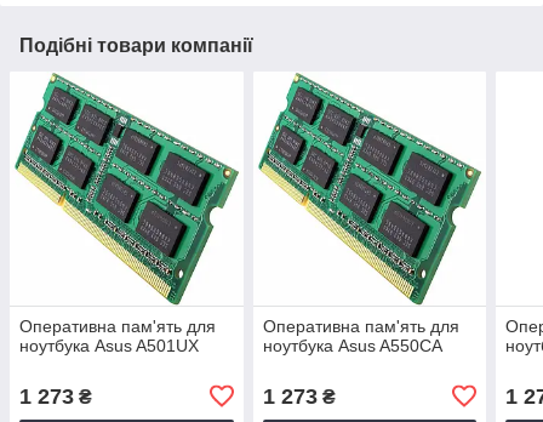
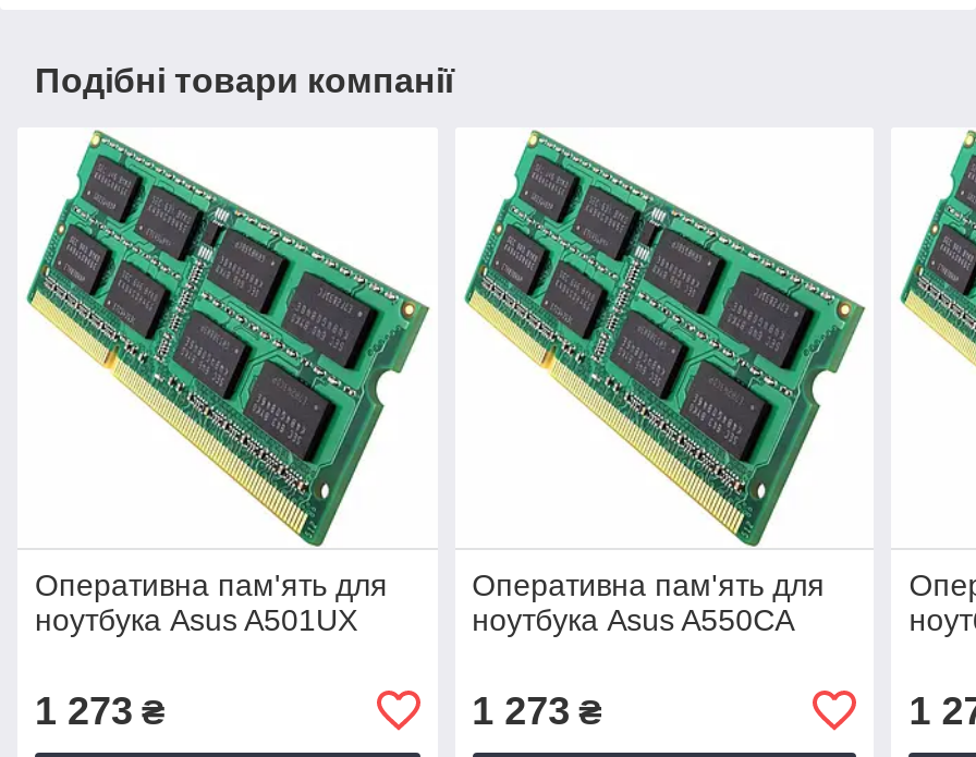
+ [image]
